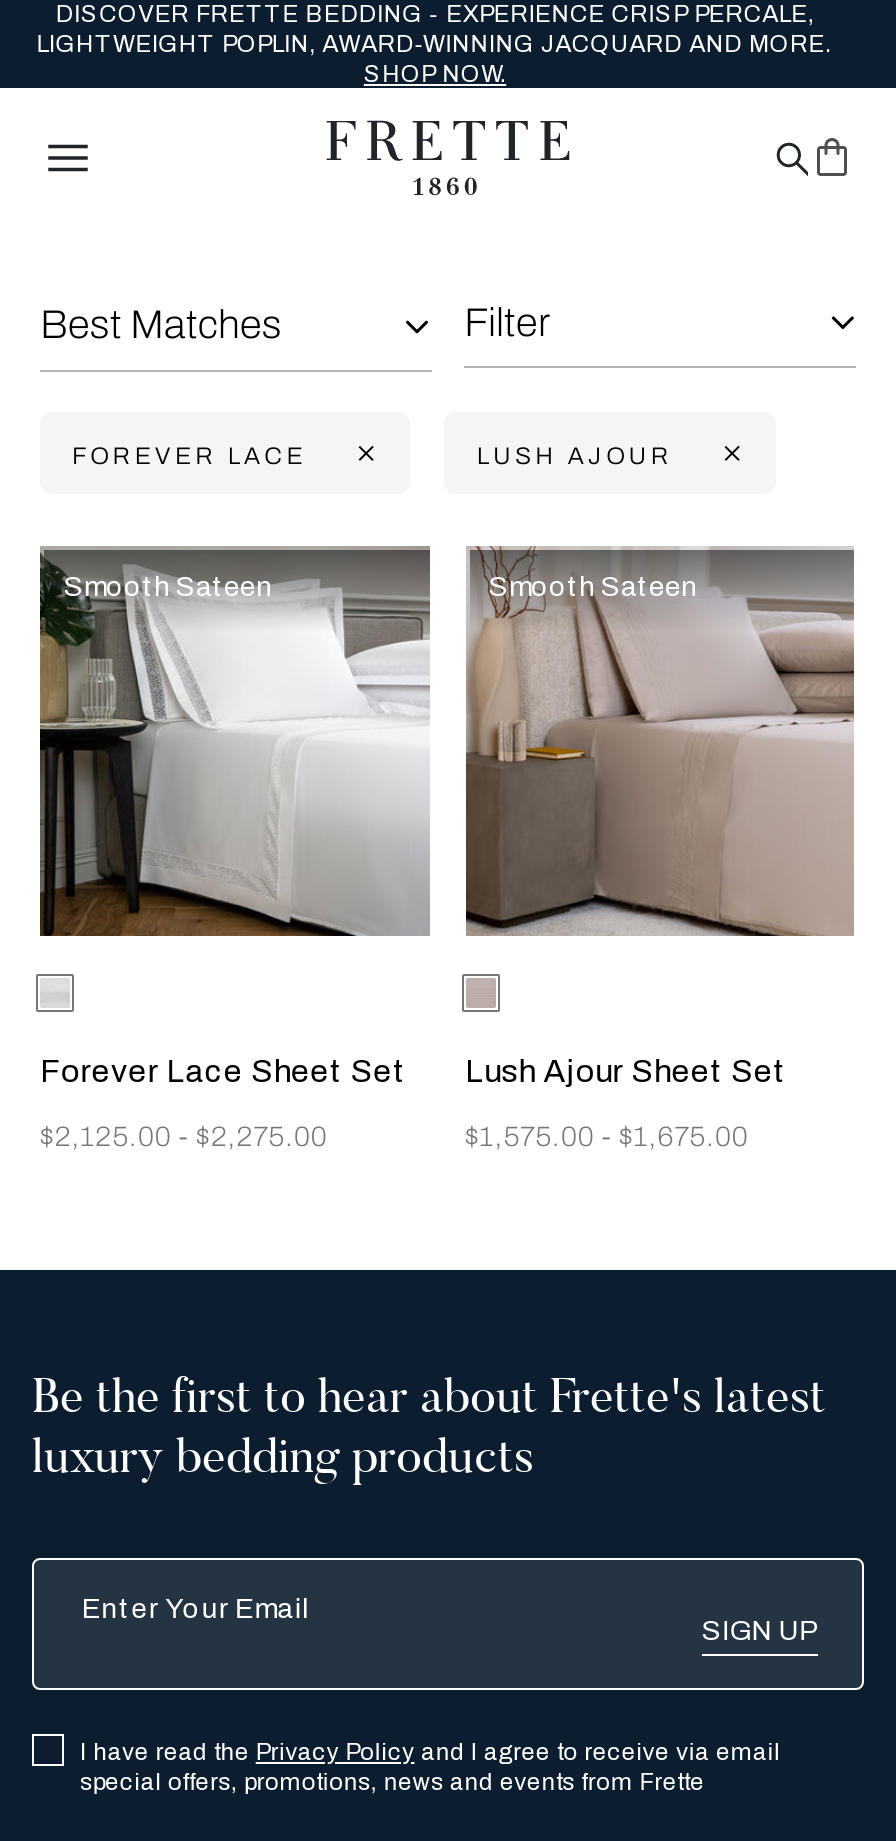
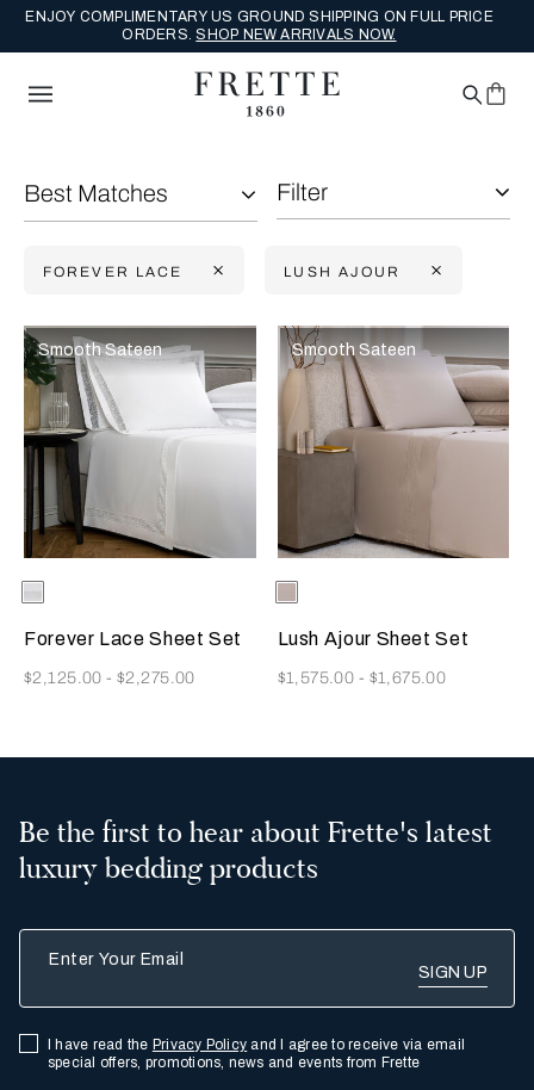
- DISCOVER FRETTE BEDDING - EXPERIENCE CRISP PERCALE,
- LIGHTWEIGHT POPLIN, AWARD-WINNING JACQUARD AND MORE.
- SHOP NOW.
+ ENJOY COMPLIMENTARY US GROUND SHIPPING ON FULL PRICE
+ ORDERS. SHOP NEW ARRIVALS NOW.
